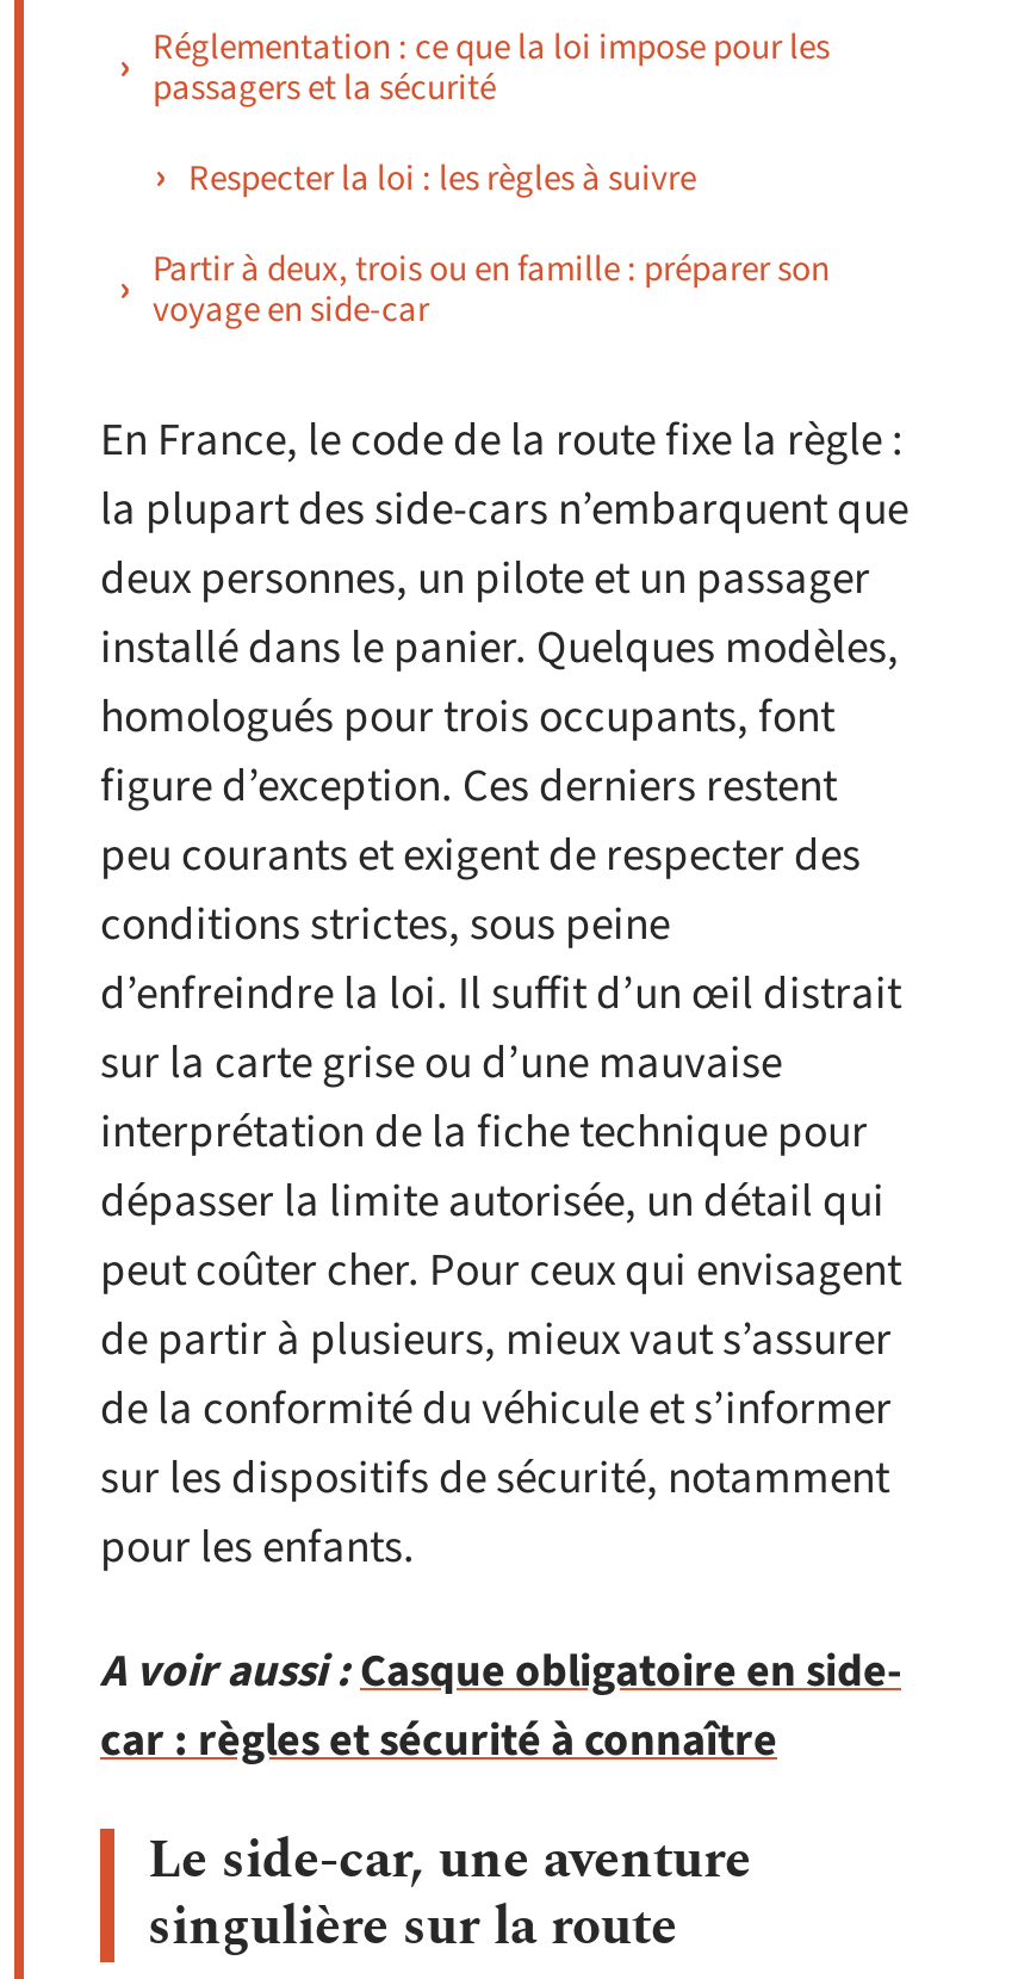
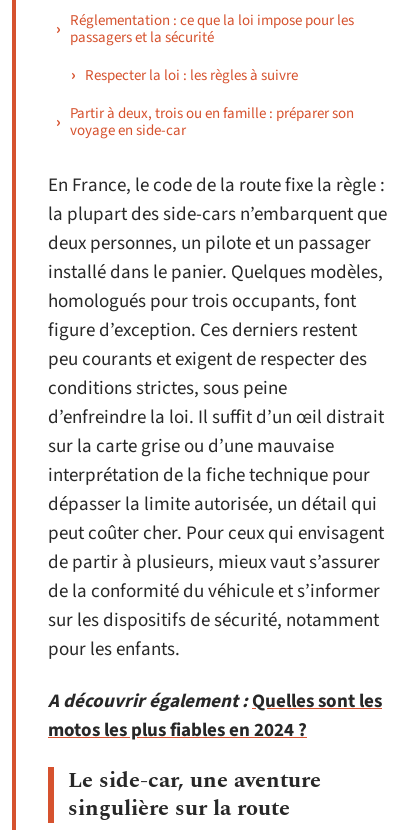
- A voir aussi : Casque obligatoire en side-
- car : règles et sécurité à connaître
+ A découvrir également : Quelles sont les
+ motos les plus fiables en 2024 ?
